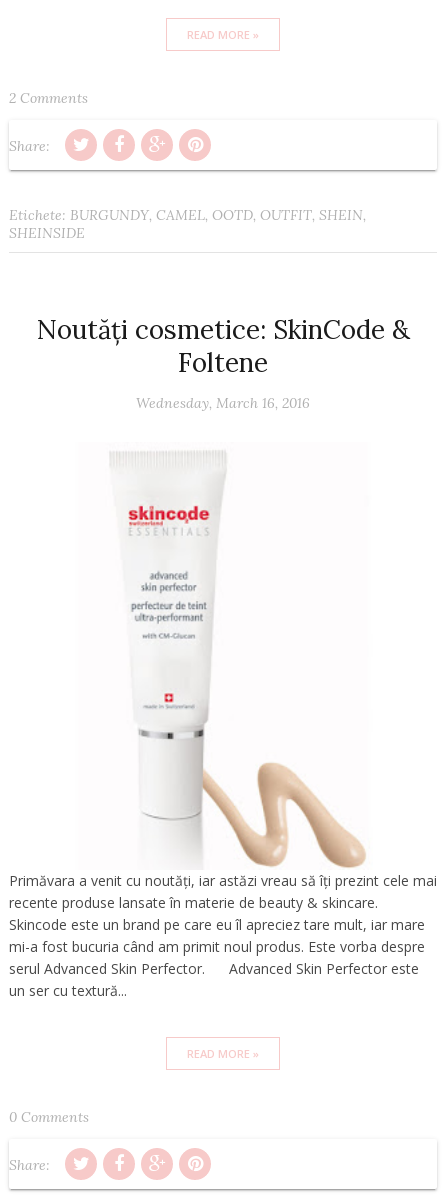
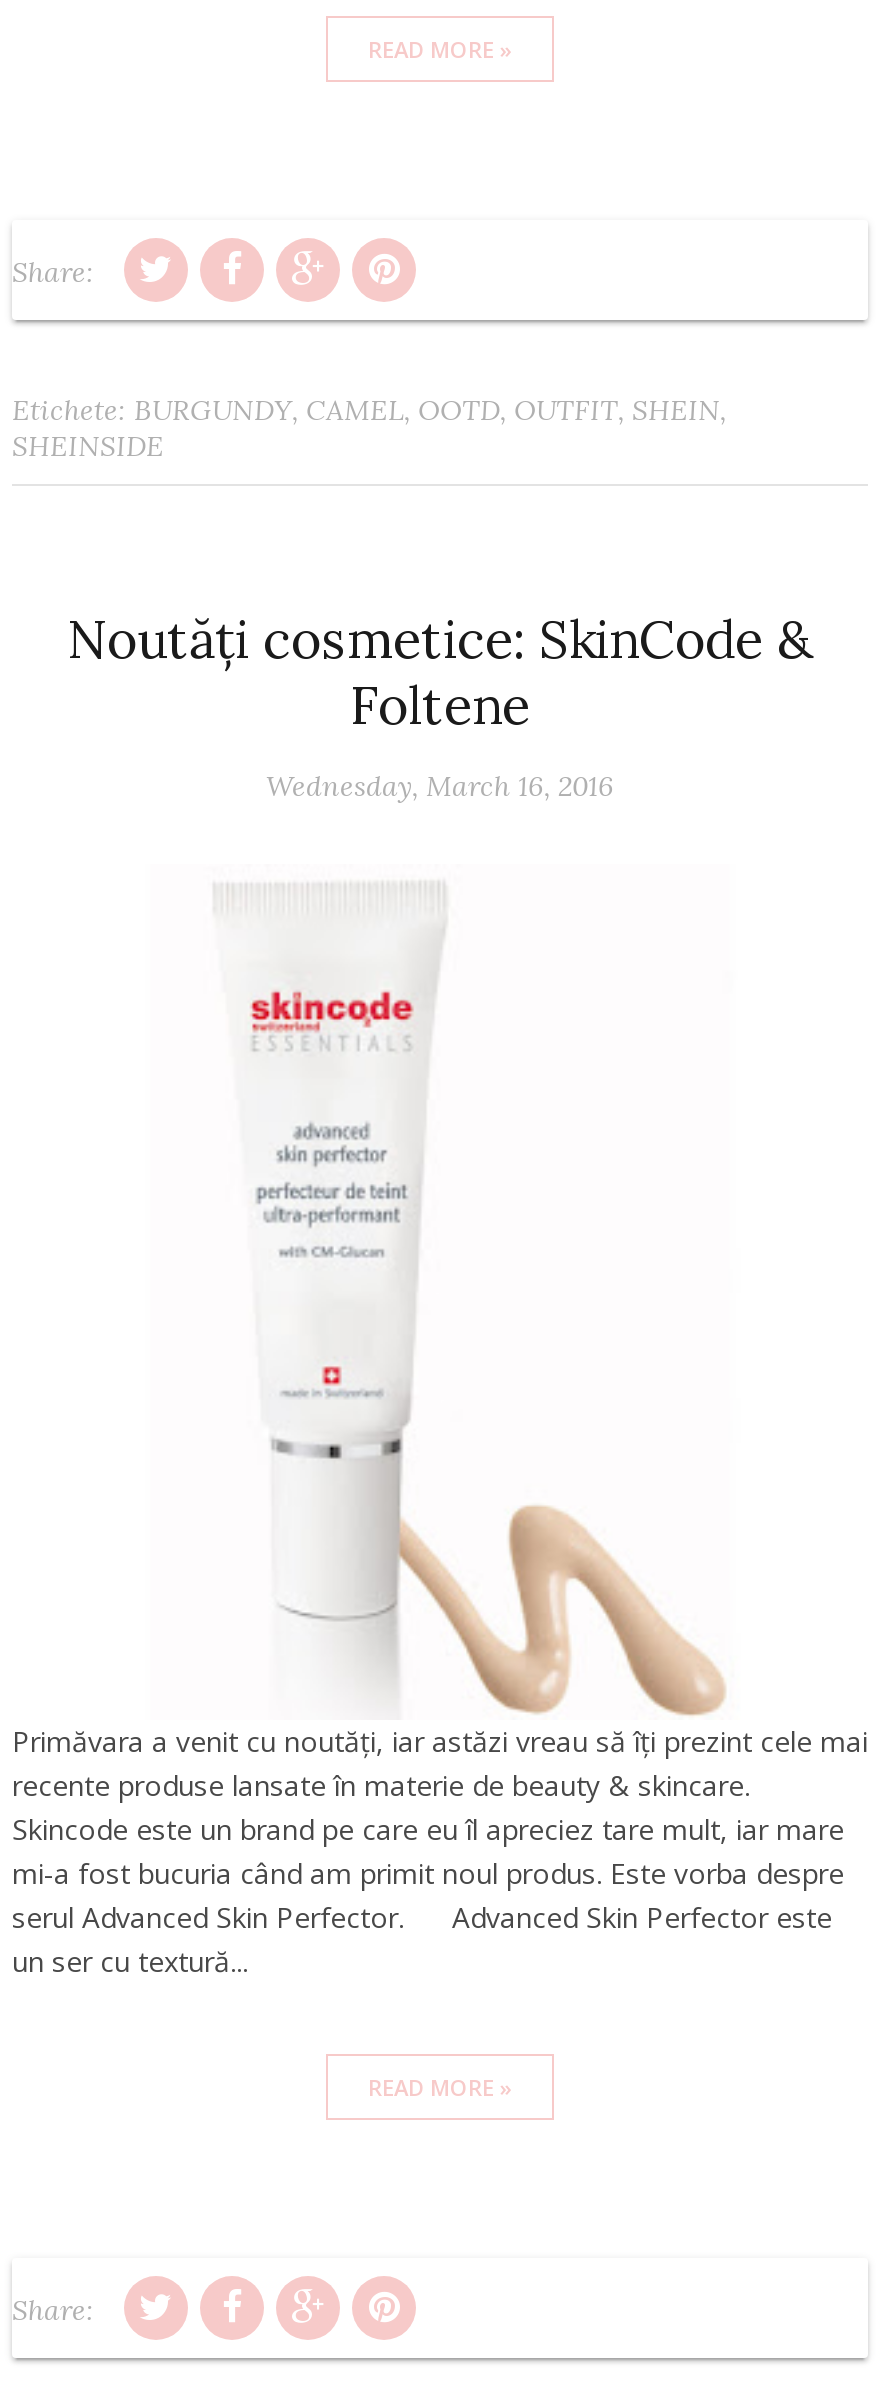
- 2 Comments

- 0 Comments
